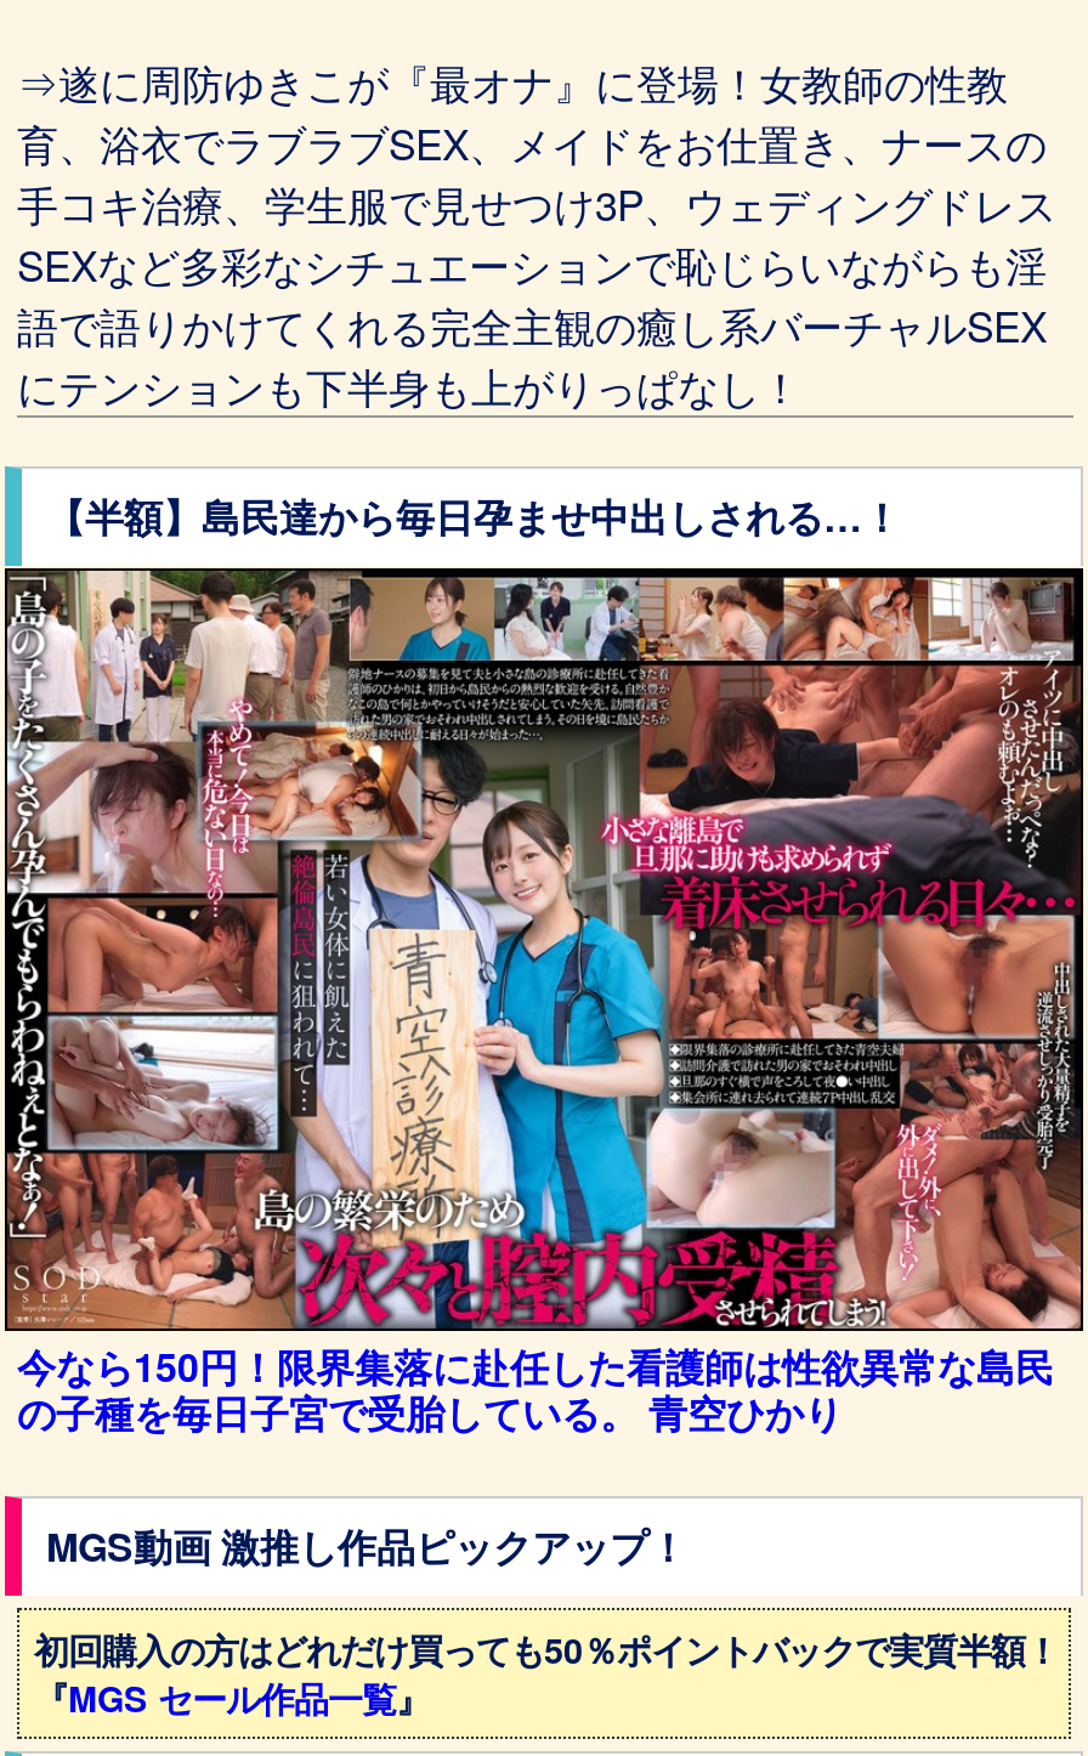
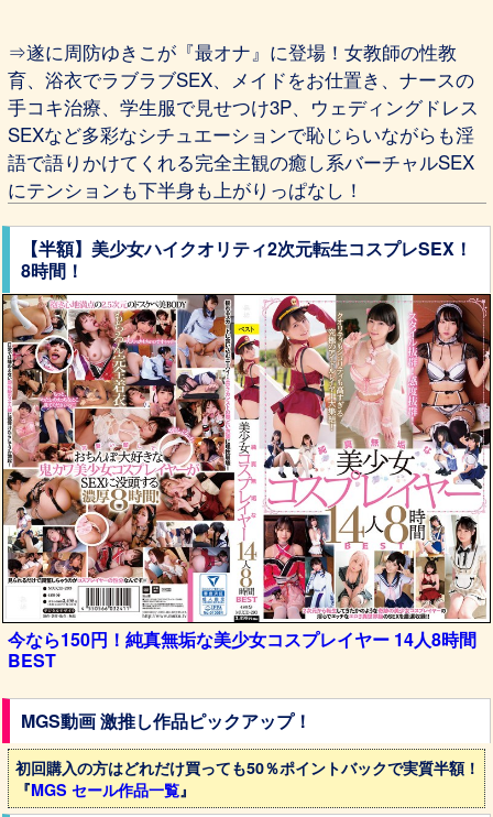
- 【半額】島民達から毎日孕ませ中出しされる…！
+ 【半額】美少女ハイクオリティ2次元転生コスプレSEX！
+ 8時間！

- [image]
- 今なら150円！限界集落に赴任した看護師は性欲異常な島民
- の子種を毎日子宮で受胎している。 青空ひかり
+ [image]
+ 今なら150円！純真無垢な美少女コスプレイヤー 14人8時間
+ BEST
